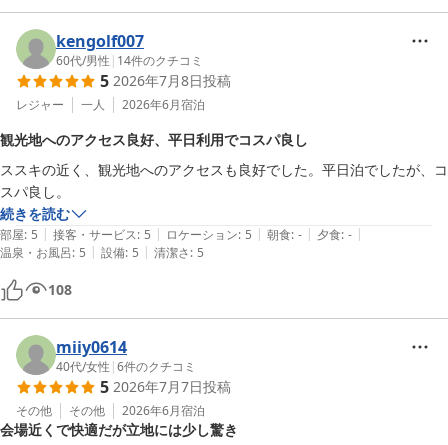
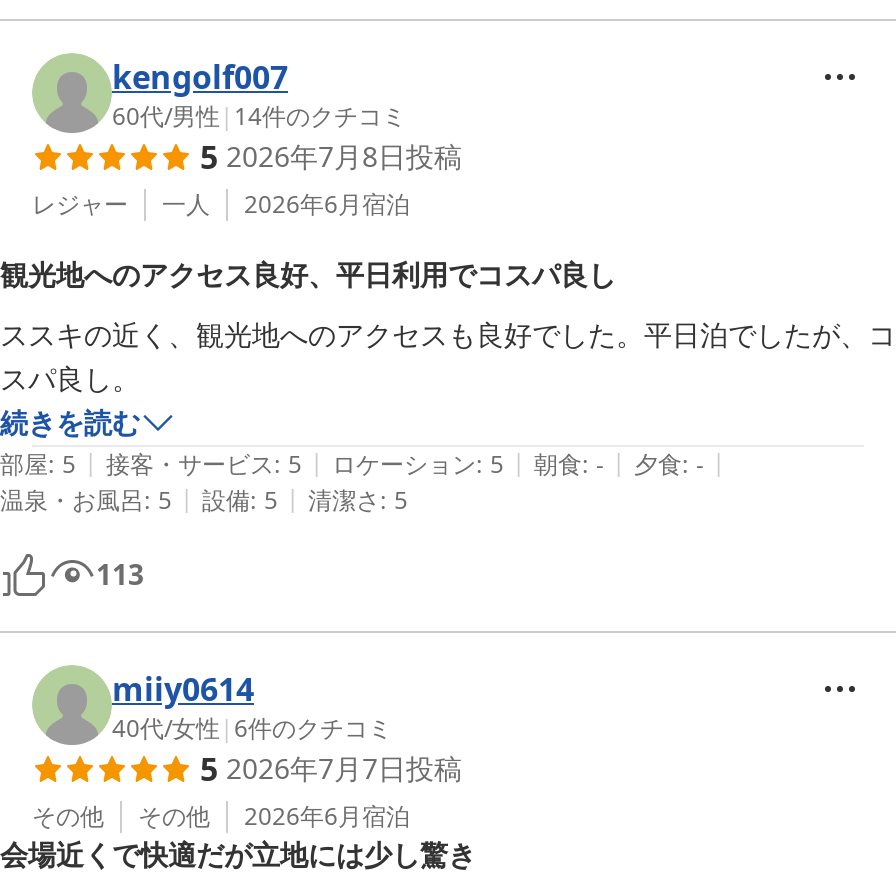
- 108
+ 113
